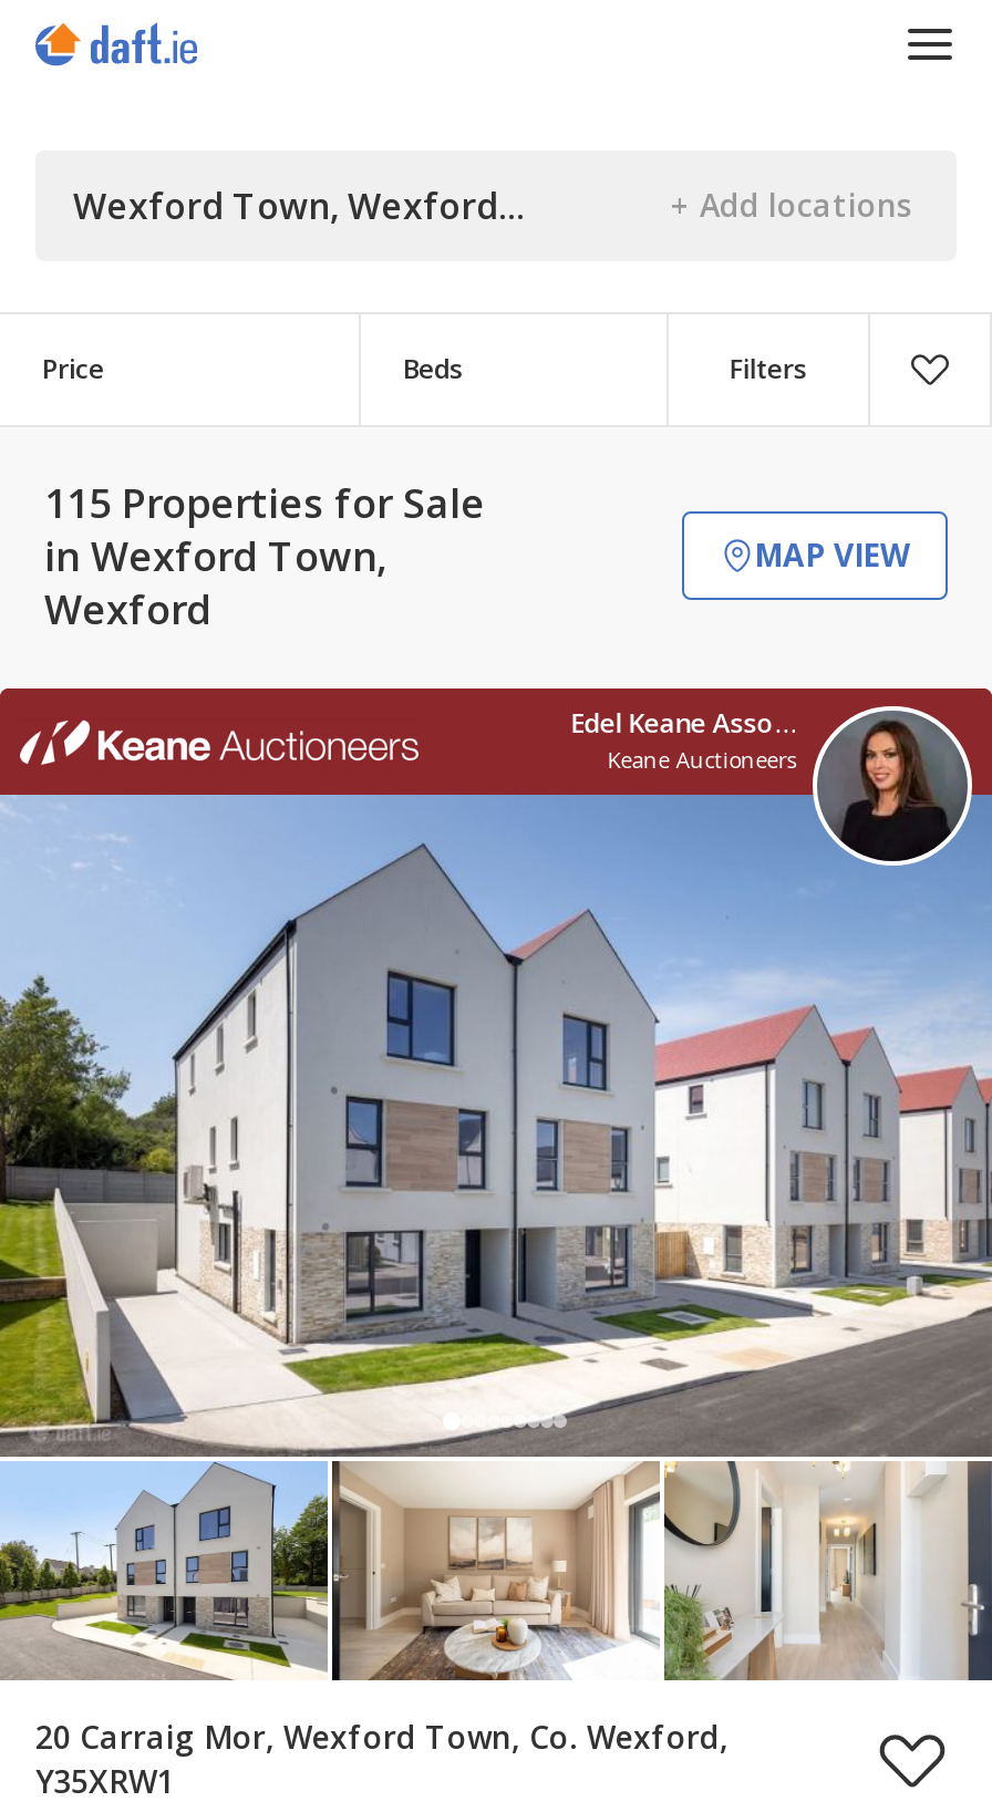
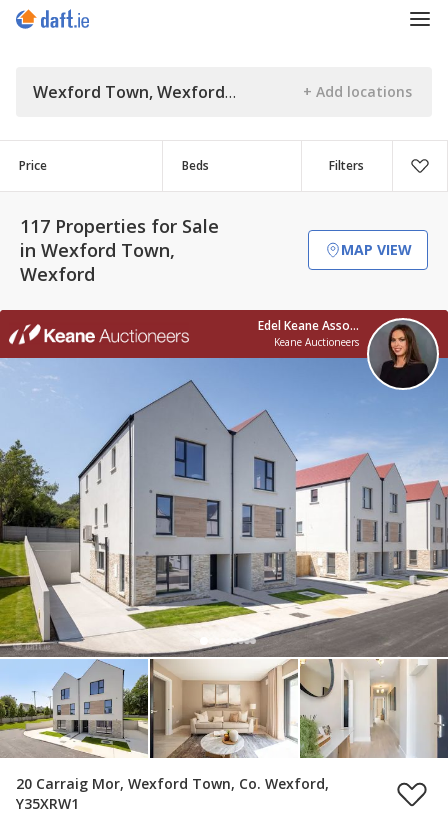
- 115 Properties for Sale
+ 117 Properties for Sale
